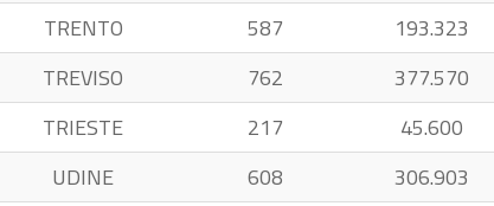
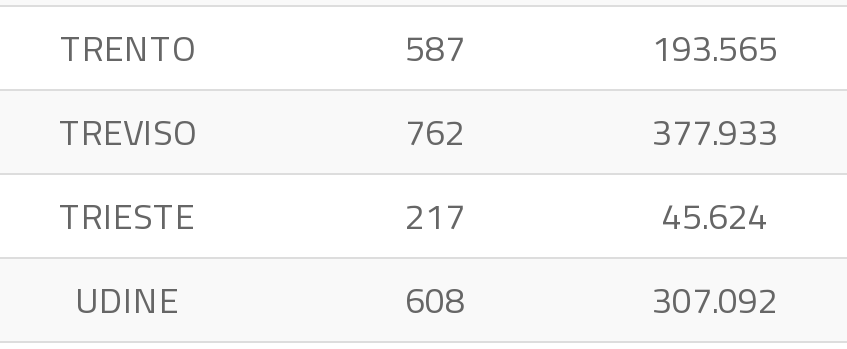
- 193.323
+ 193.565

- 377.570
+ 377.933

- 45.600
+ 45.624

- 306.903
+ 307.092
